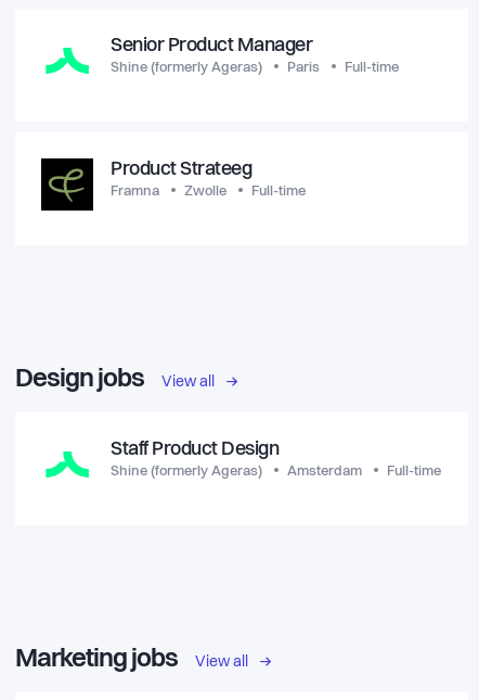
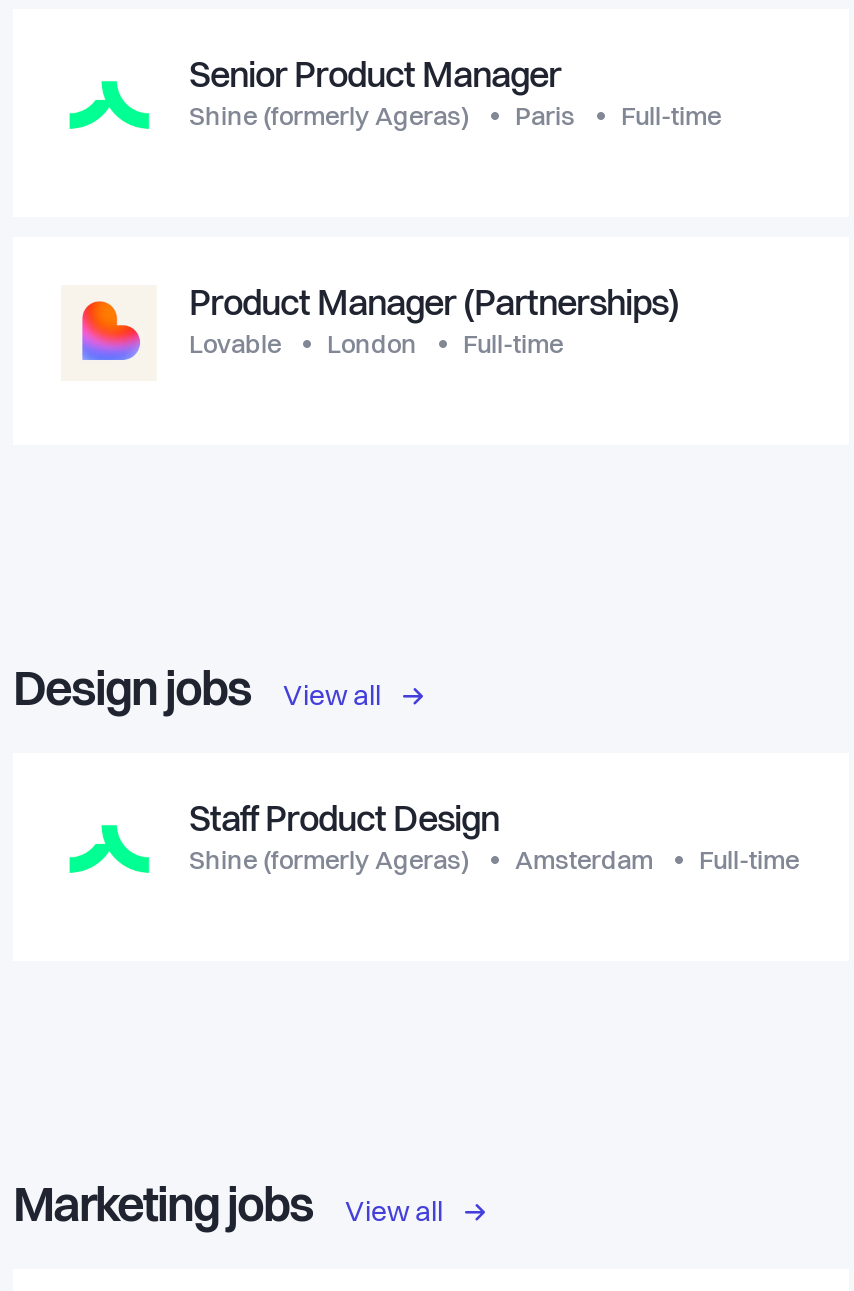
- [image]
- Product Strateeg
- Framna
- Zwolle
+ [image]
+ Product Manager (Partnerships)
+ Lovable
+ London
